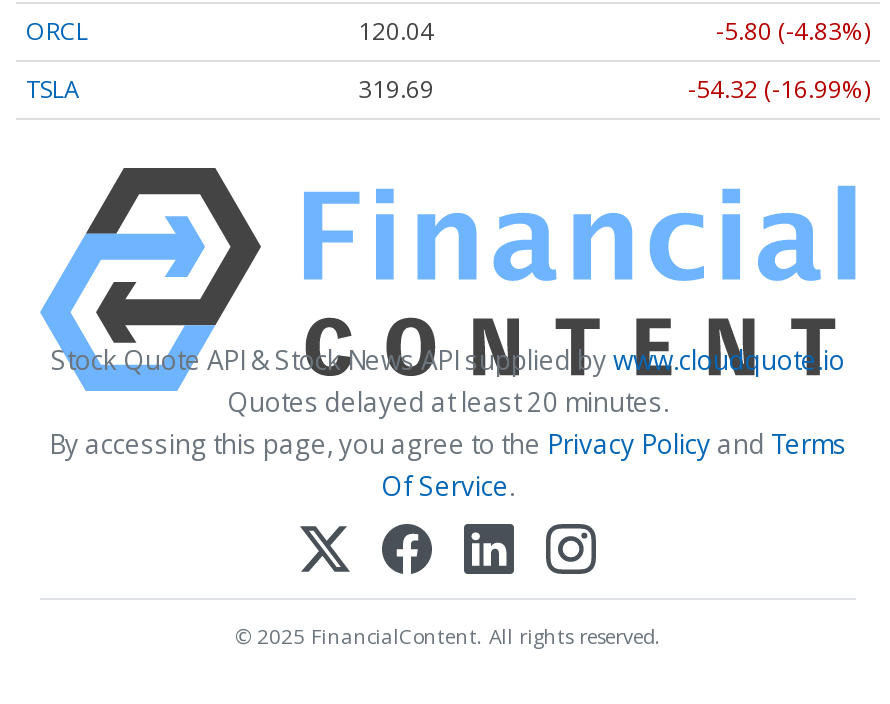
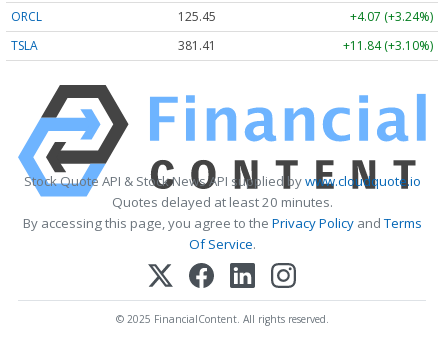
- 120.04
+ 125.45

- -5.80 (-4.83%)
+ +4.07 (+3.24%)

- 319.69
+ 381.41

- -54.32 (-16.99%)
+ +11.84 (+3.10%)
